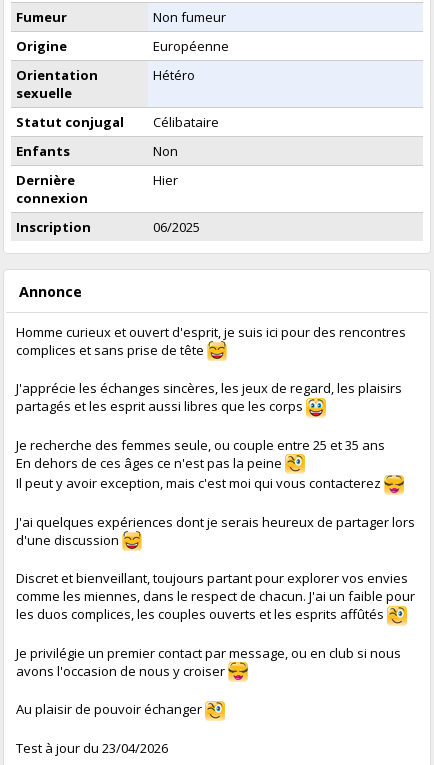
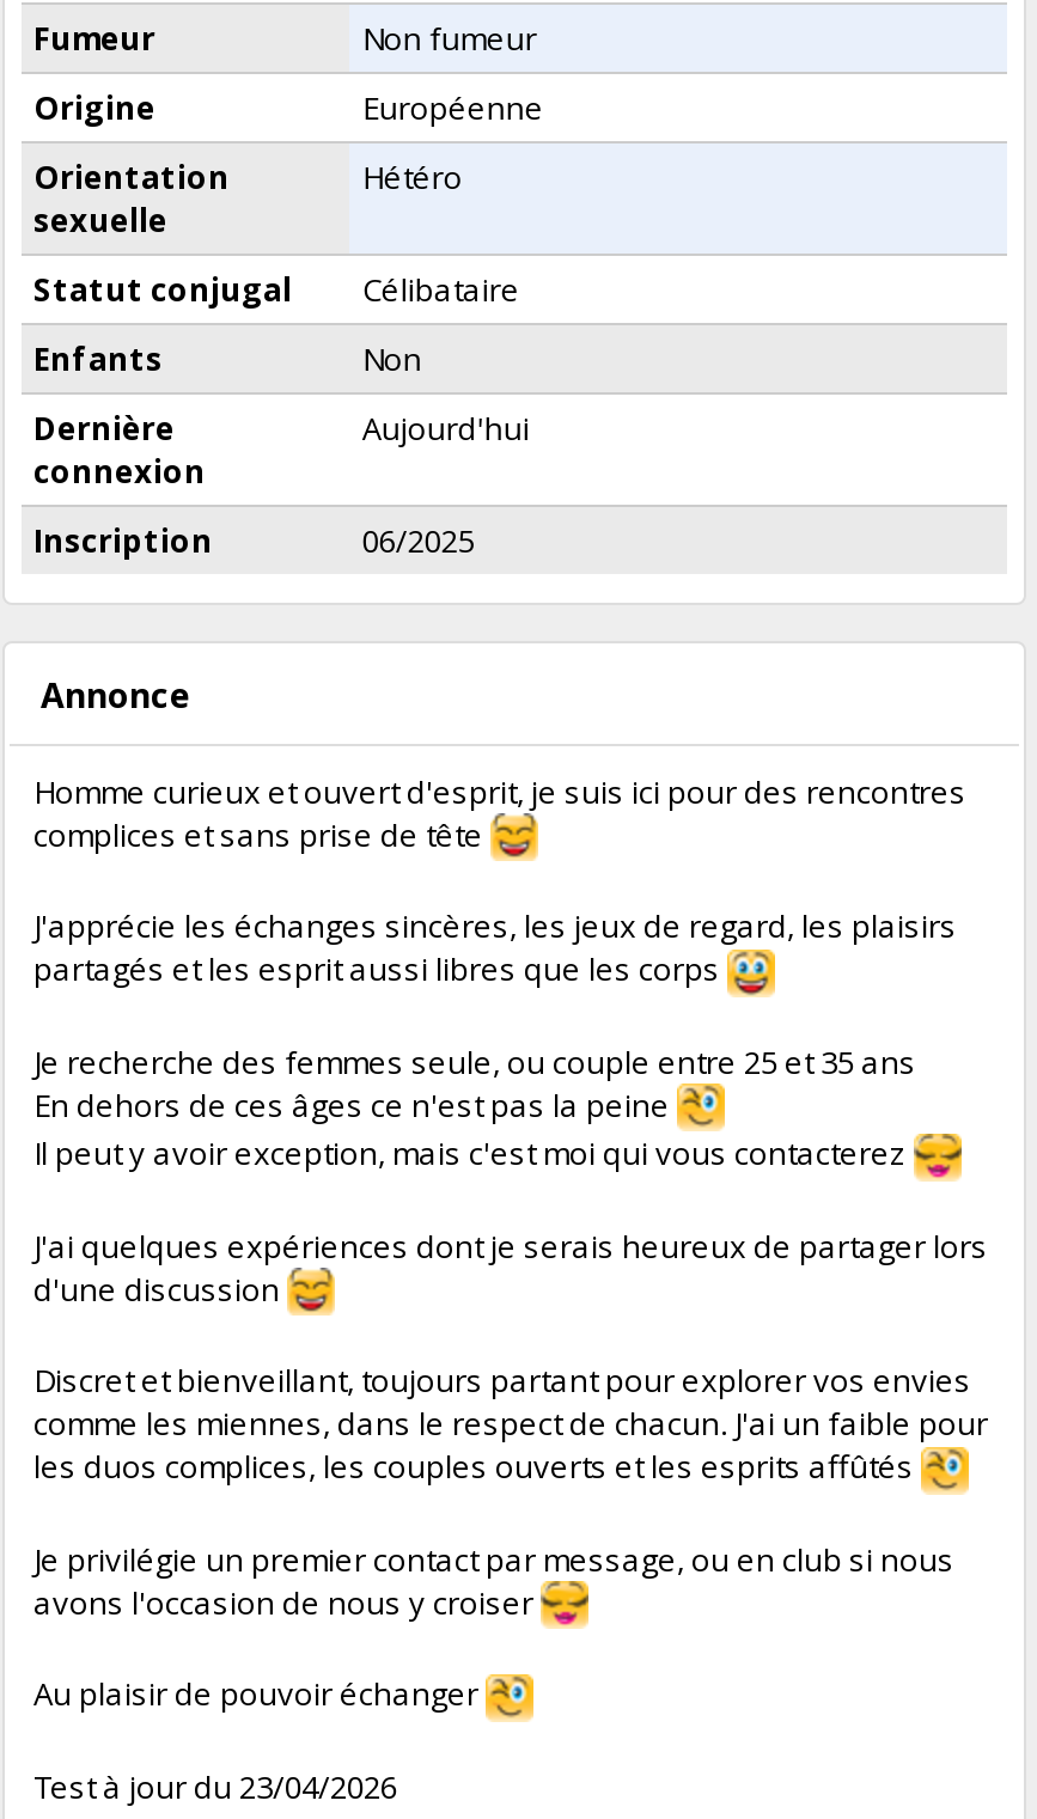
- Hier
+ Aujourd'hui
